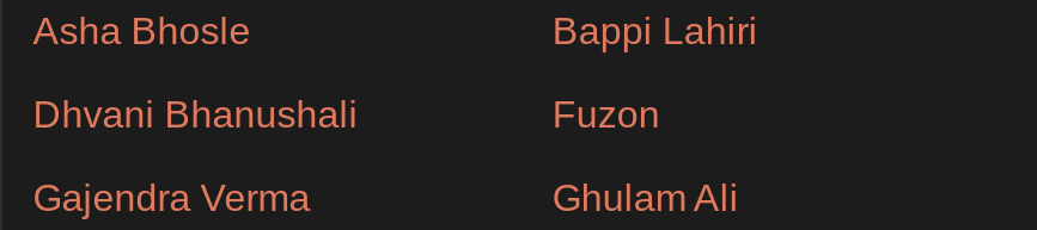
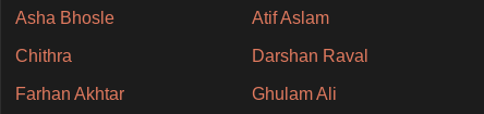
- Bappi Lahiri
+ Atif Aslam

- Dhvani Bhanushali
- Fuzon
+ Chithra
+ Darshan Raval

- Gajendra Verma
+ Farhan Akhtar
